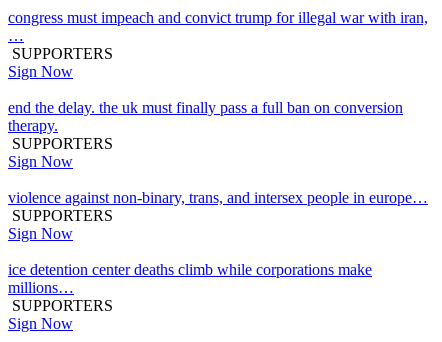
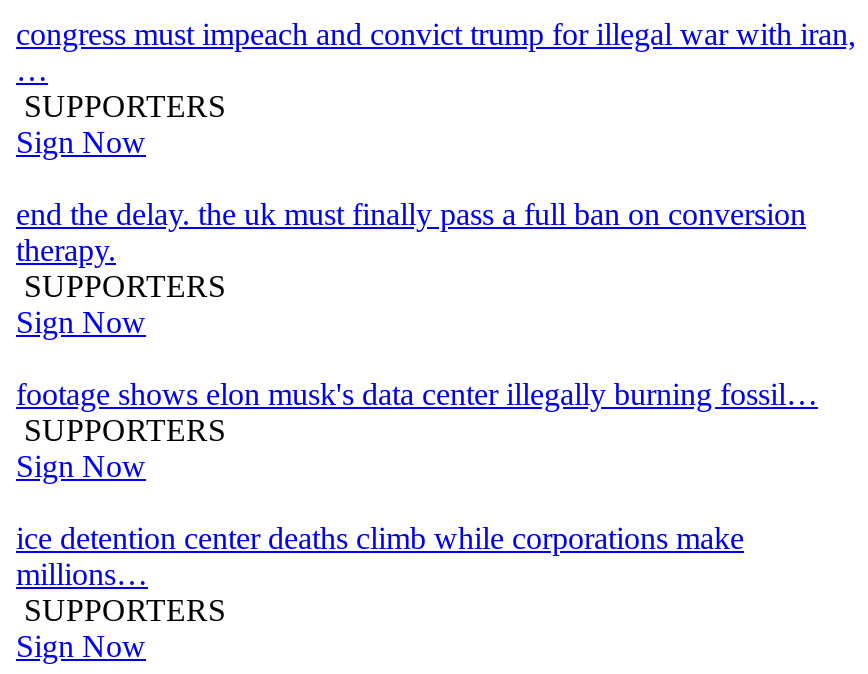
- violence against non-binary, trans, and intersex people in europe…
+ footage shows elon musk's data center illegally burning fossil…
